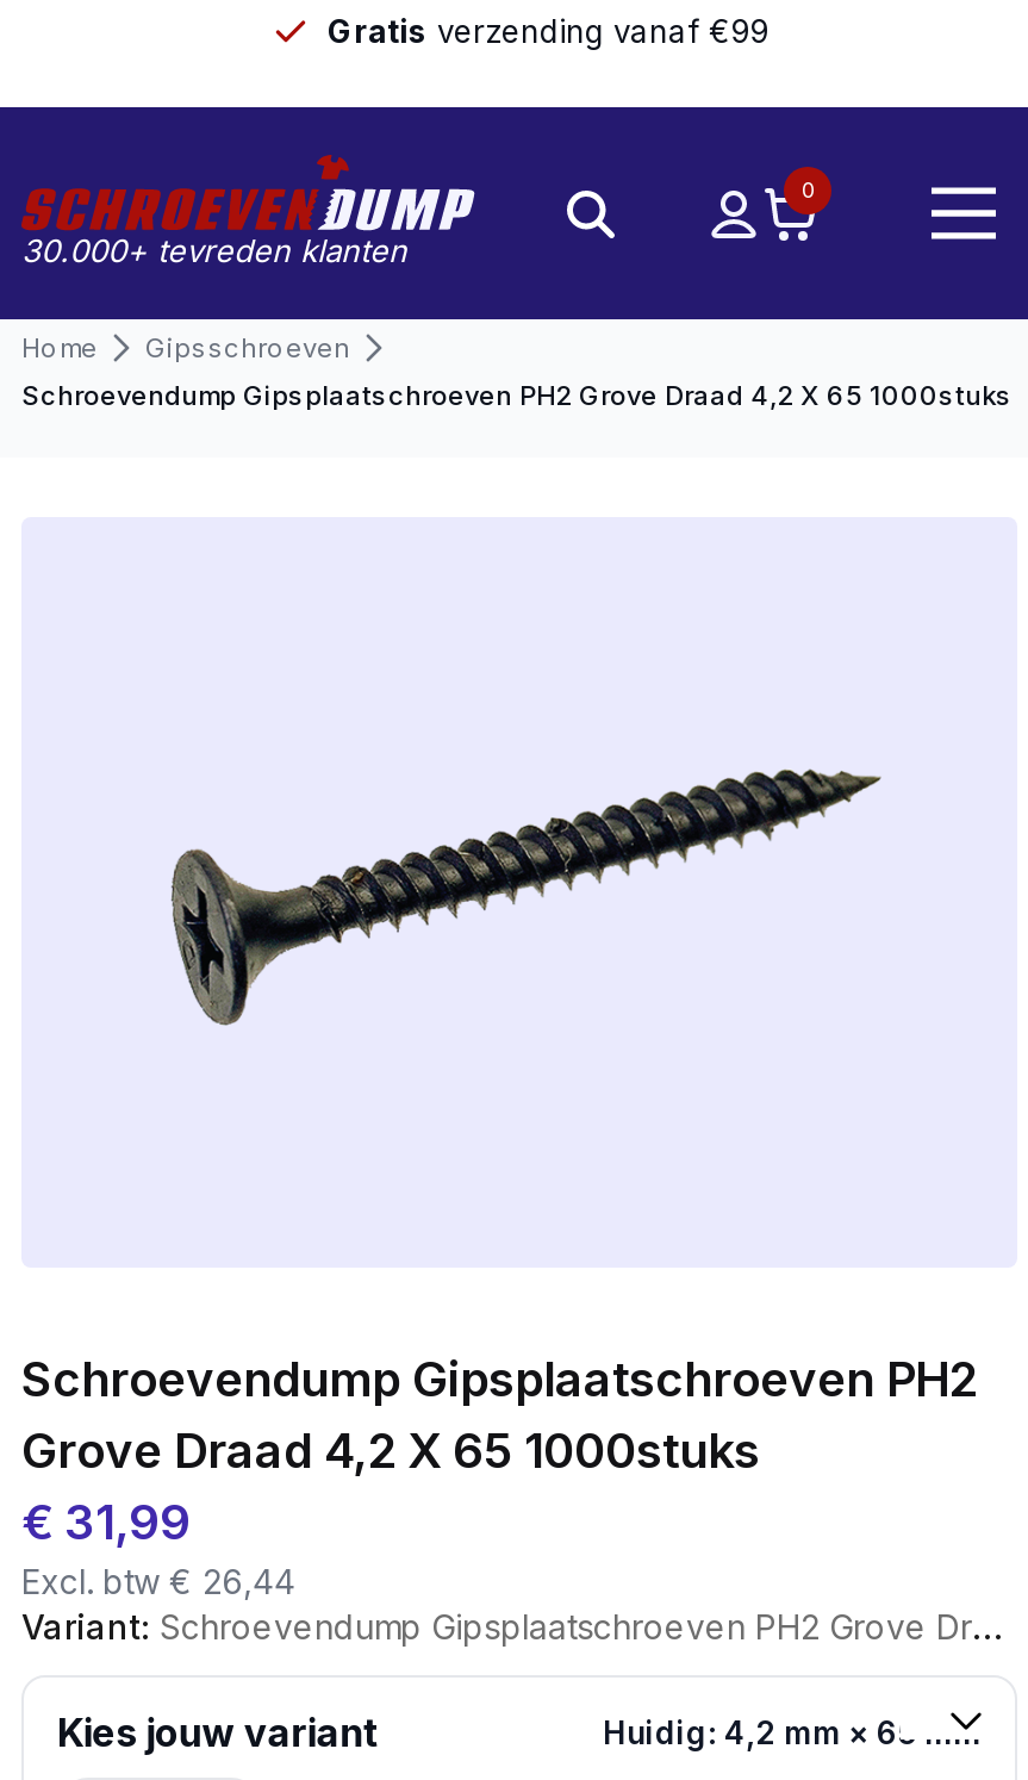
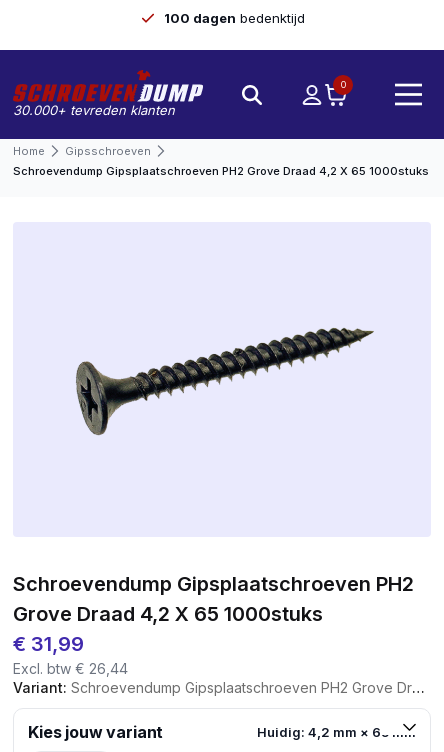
- Gratis verzending vanaf €99
+ 100 dagen bedenktijd
